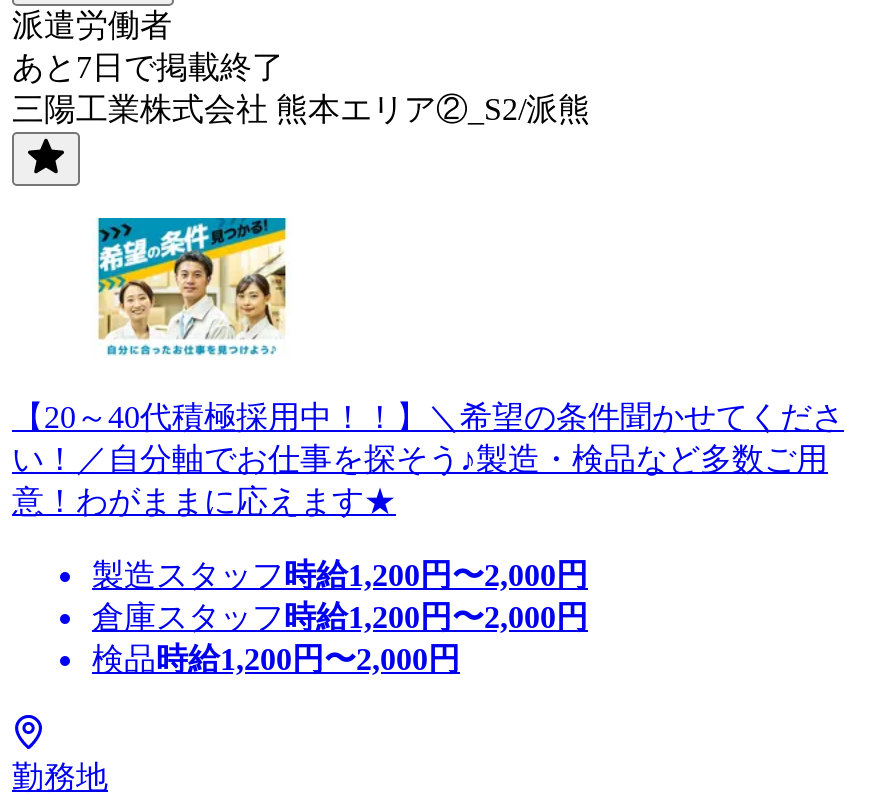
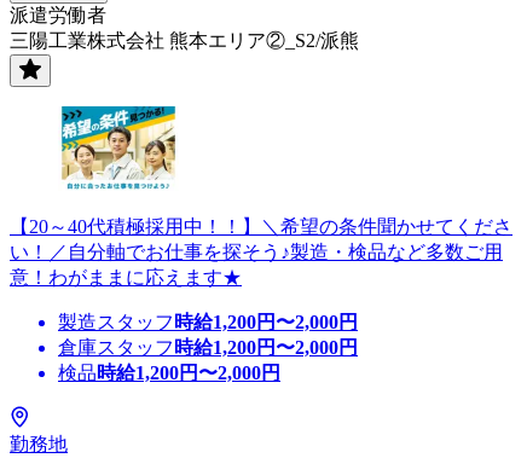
- あと7日で掲載終了
